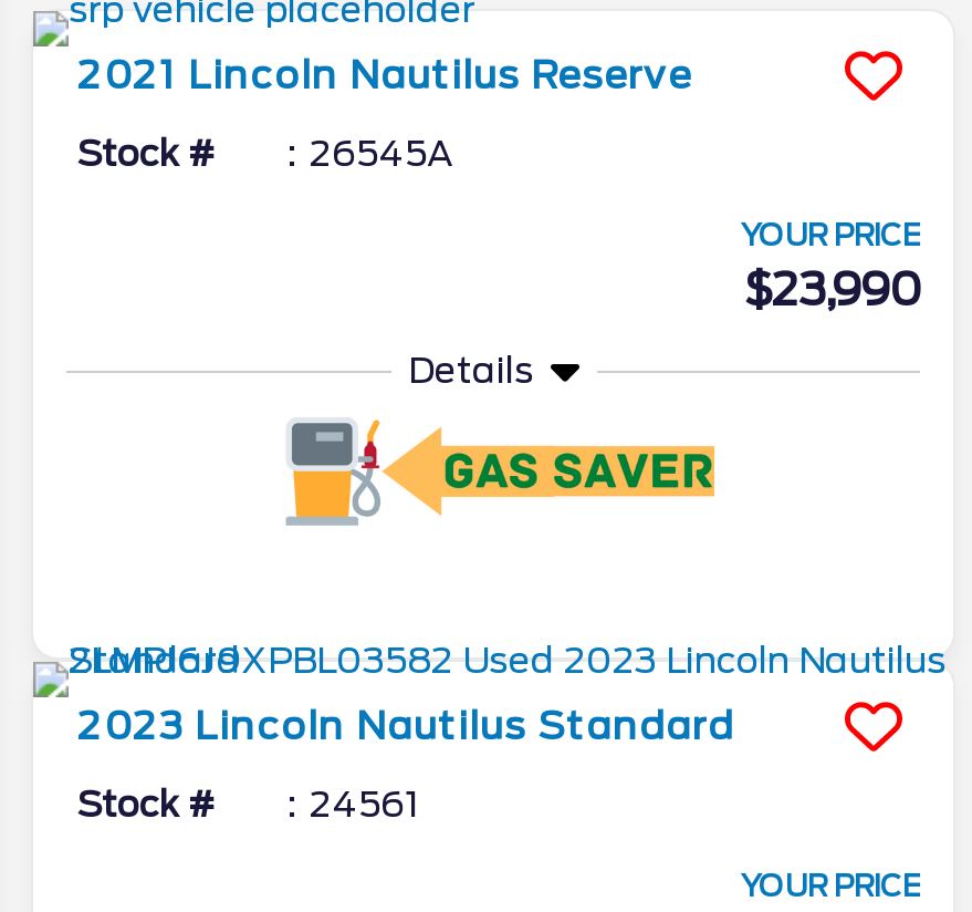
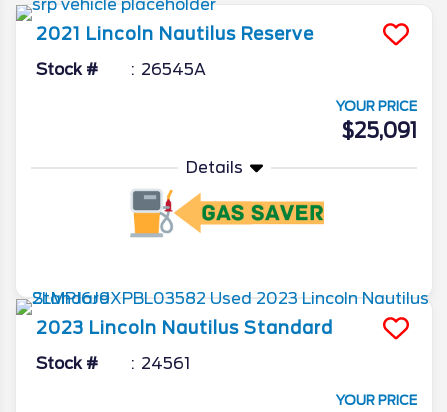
- $23,990
+ $25,091
